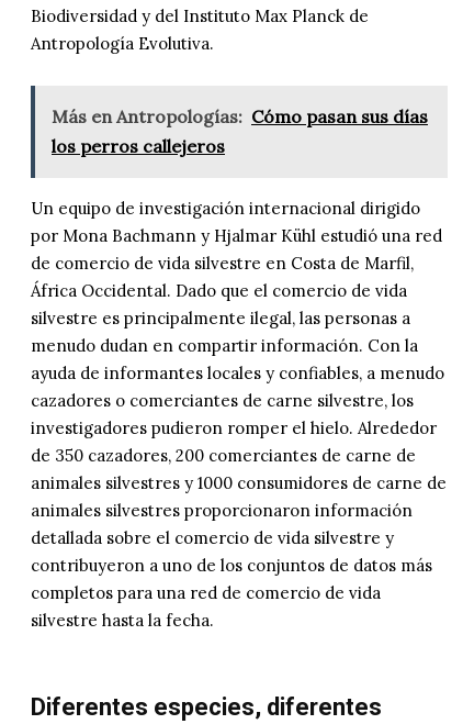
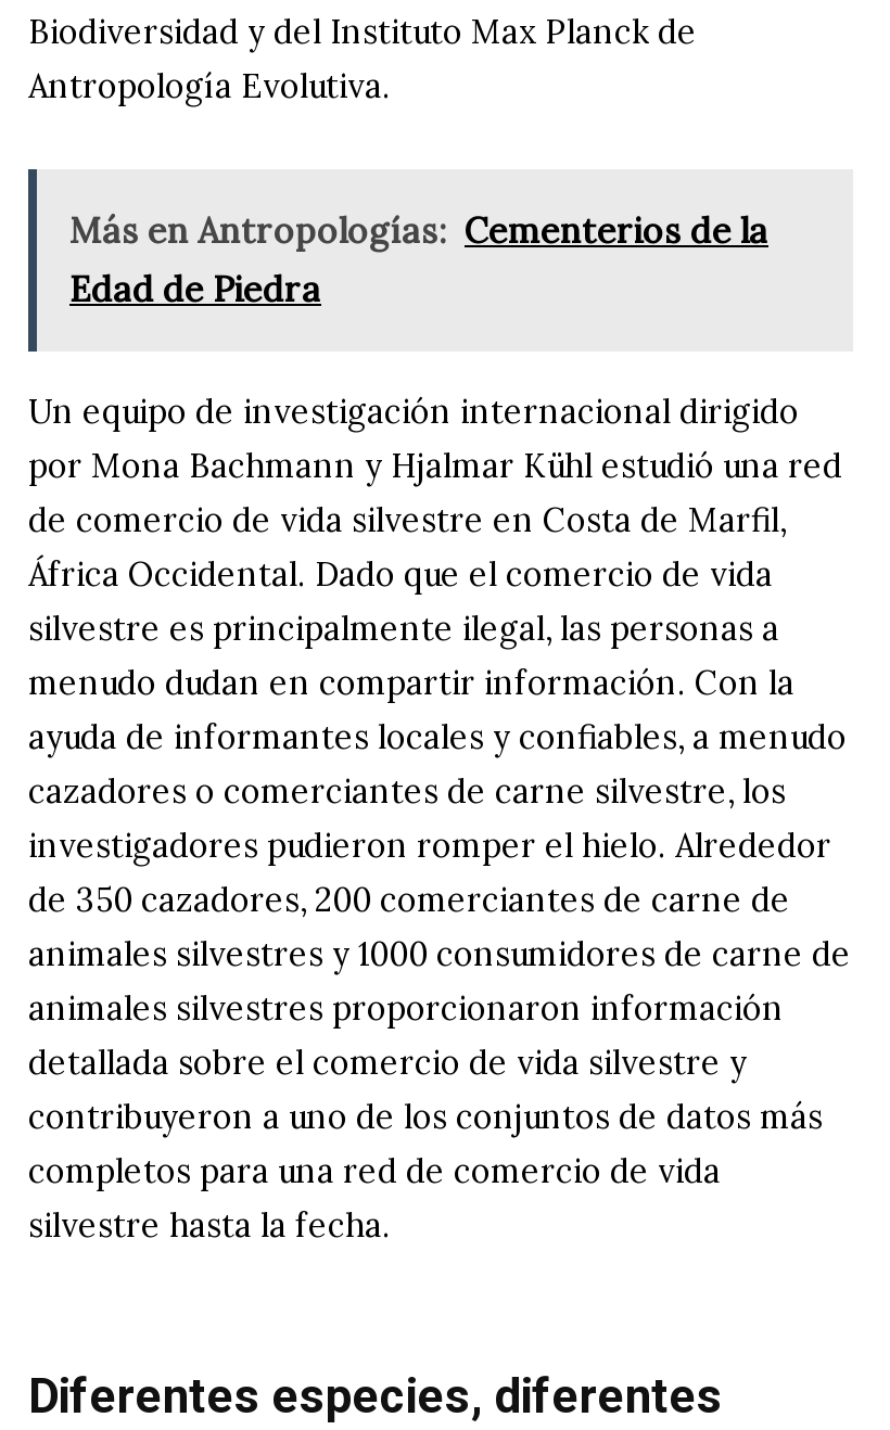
- Más en Antropologías: Cómo pasan sus días
- los perros callejeros
+ Más en Antropologías: Cementerios de la
+ Edad de Piedra
